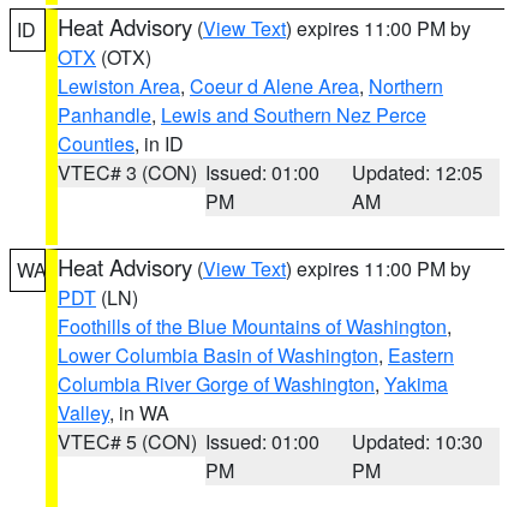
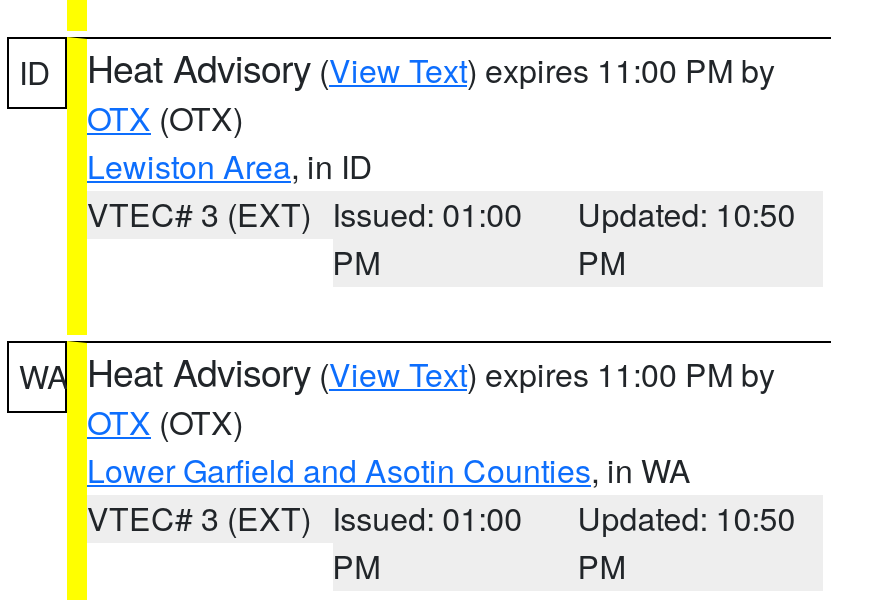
- Lewiston Area, Coeur d Alene Area, Northern
- Panhandle, Lewis and Southern Nez Perce
- Counties, in ID
- VTEC# 3 (CON) Issued: 01:00
+ Lewiston Area, in ID
+ VTEC# 3 (EXT) Issued: 01:00

- Updated: 12:05
- AM
+ Updated: 10:50
+ PM

- PDT (LN)
- Foothills of the Blue Mountains of Washington,
- Lower Columbia Basin of Washington, Eastern
- Columbia River Gorge of Washington, Yakima
- Valley, in WA
- VTEC# 5 (CON) Issued: 01:00
+ OTX (OTX)
+ Lower Garfield and Asotin Counties, in WA
+ VTEC# 3 (EXT) Issued: 01:00

- Updated: 10:30
+ Updated: 10:50
